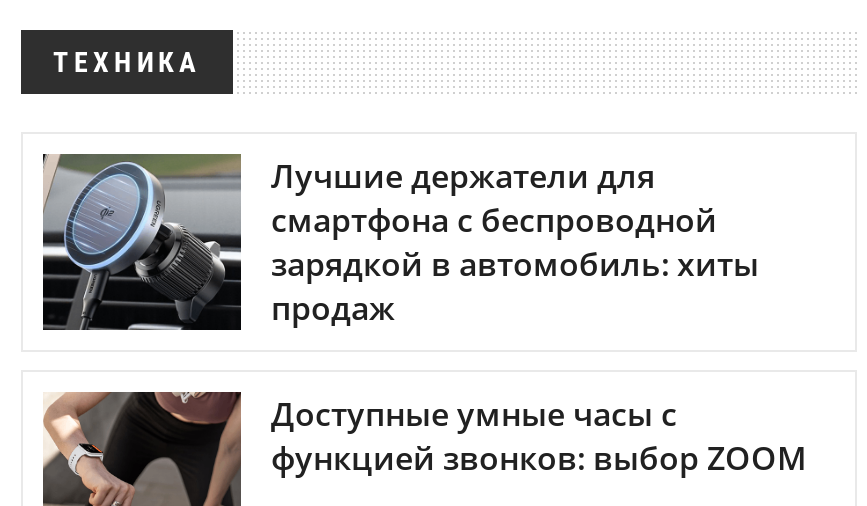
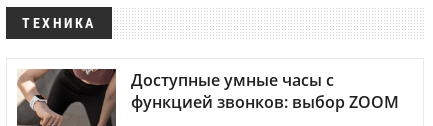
- [image]
- Лучшие держатели для
- смартфона с беспроводной
- зарядкой в автомобиль: хиты
- продаж
